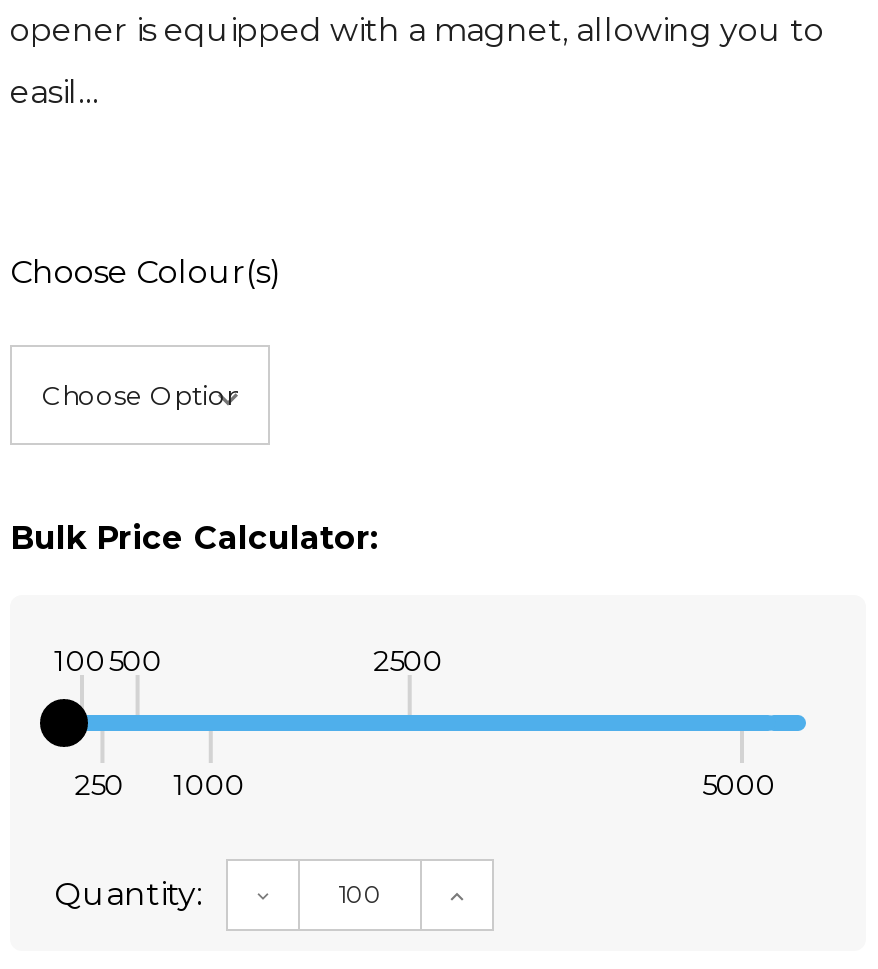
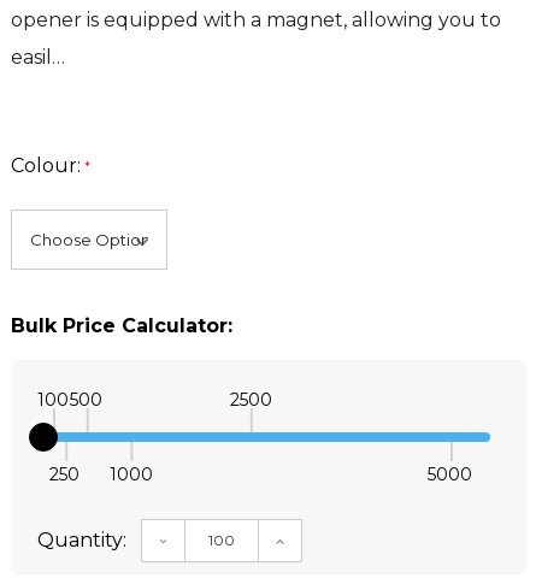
- Choose Colour(s)
+ Colour: *
